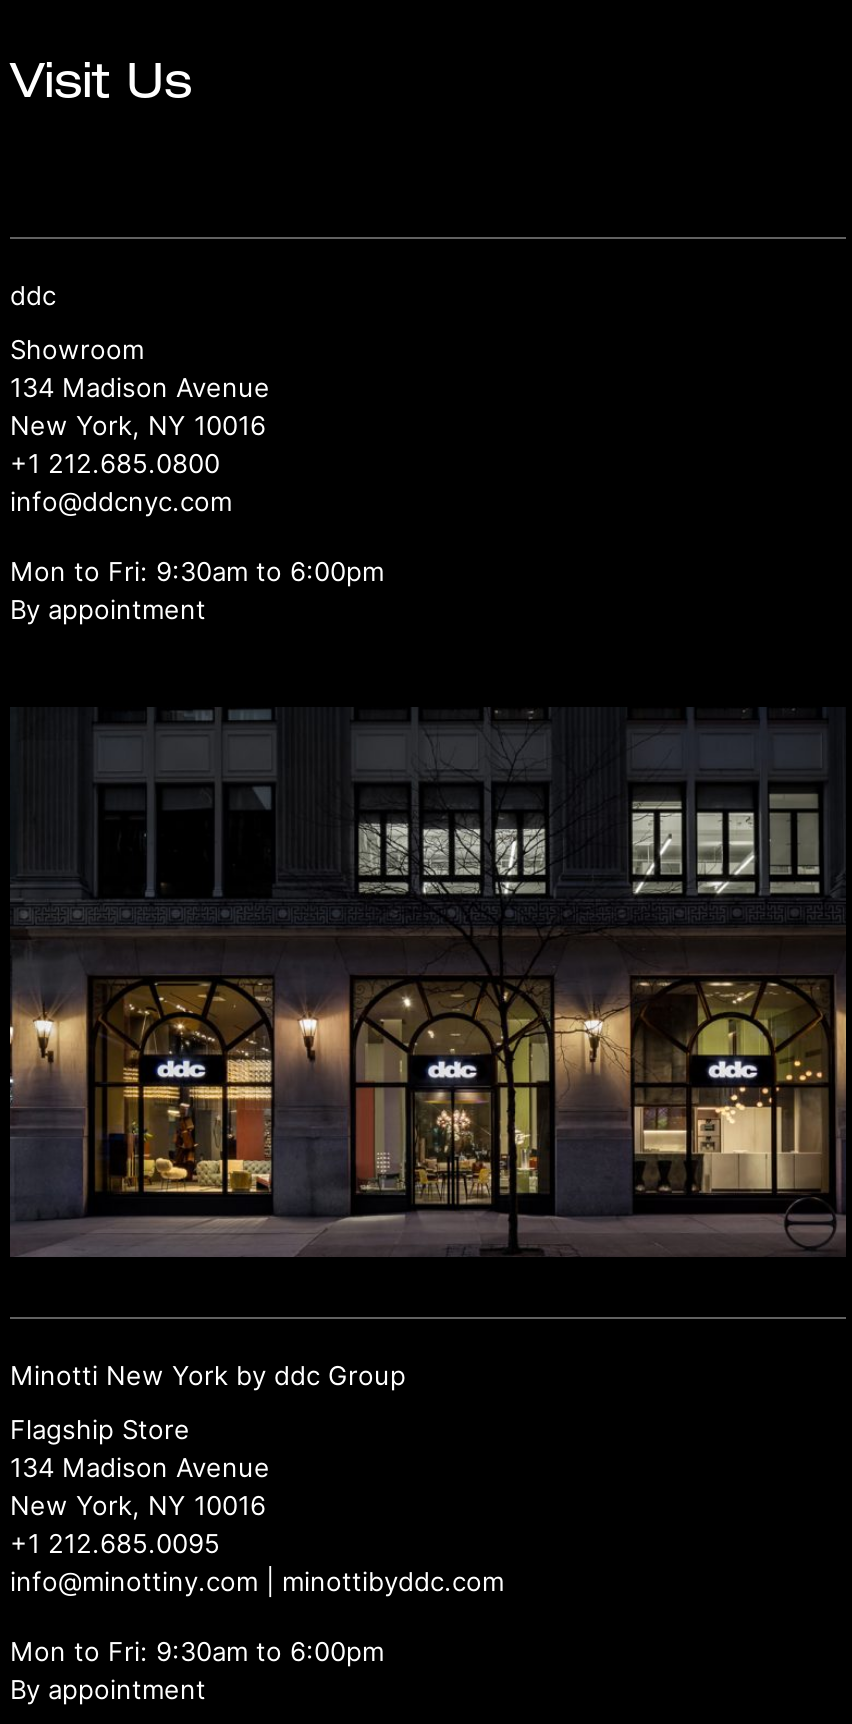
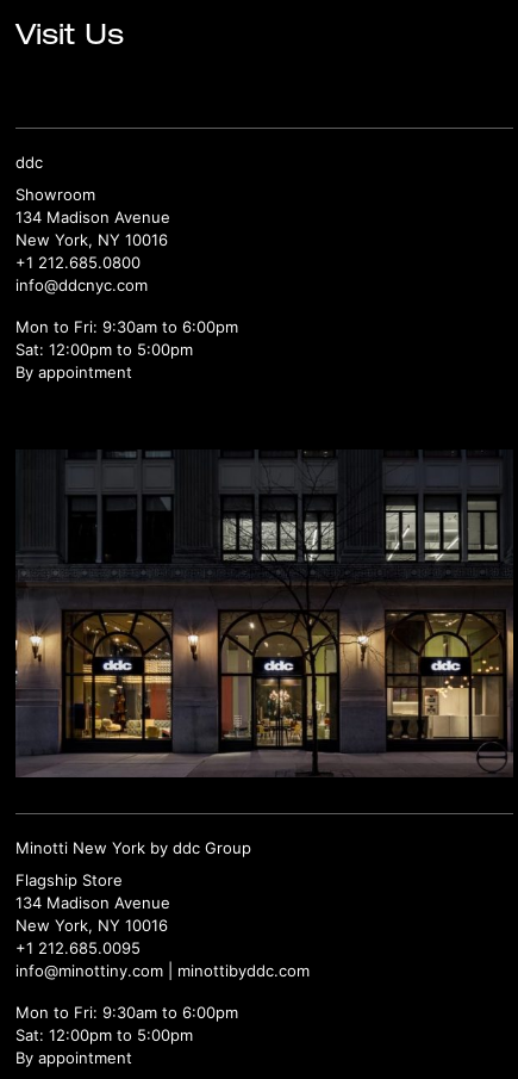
+ Sat: 12:00pm to 5:00pm

+ Sat: 12:00pm to 5:00pm
